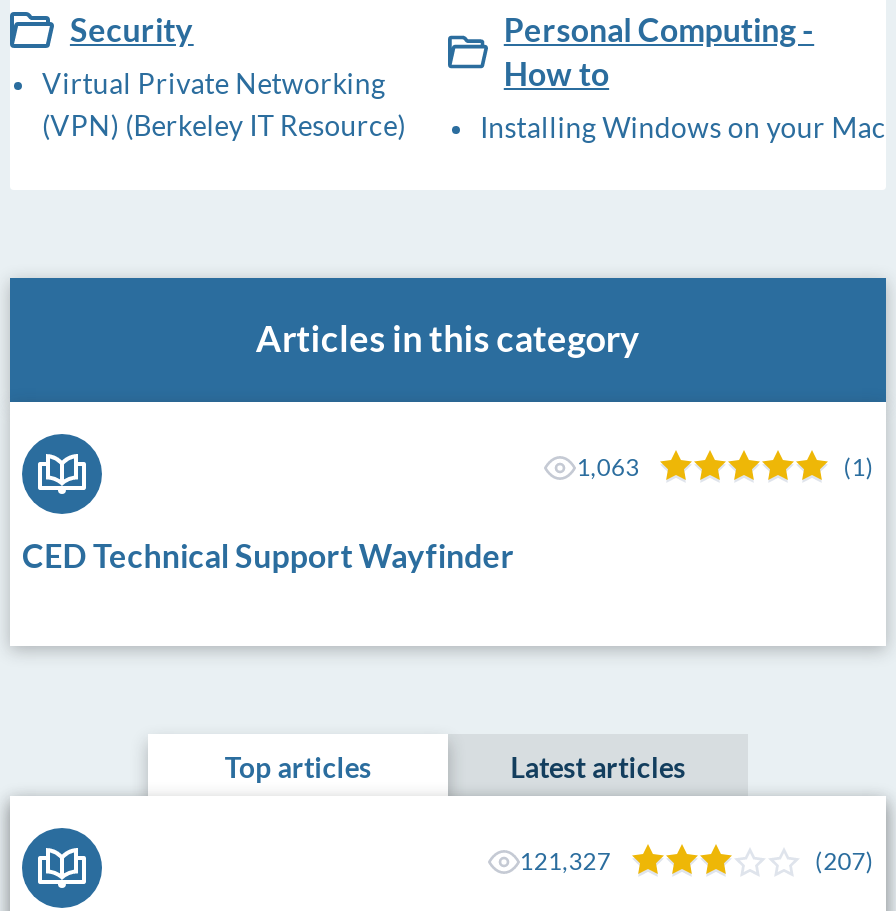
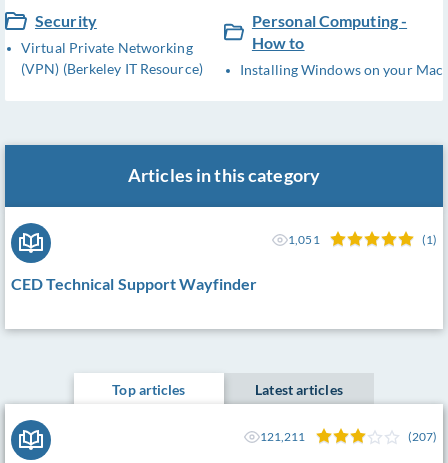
- 1,063
+ 1,051

- 121,327
+ 121,211
